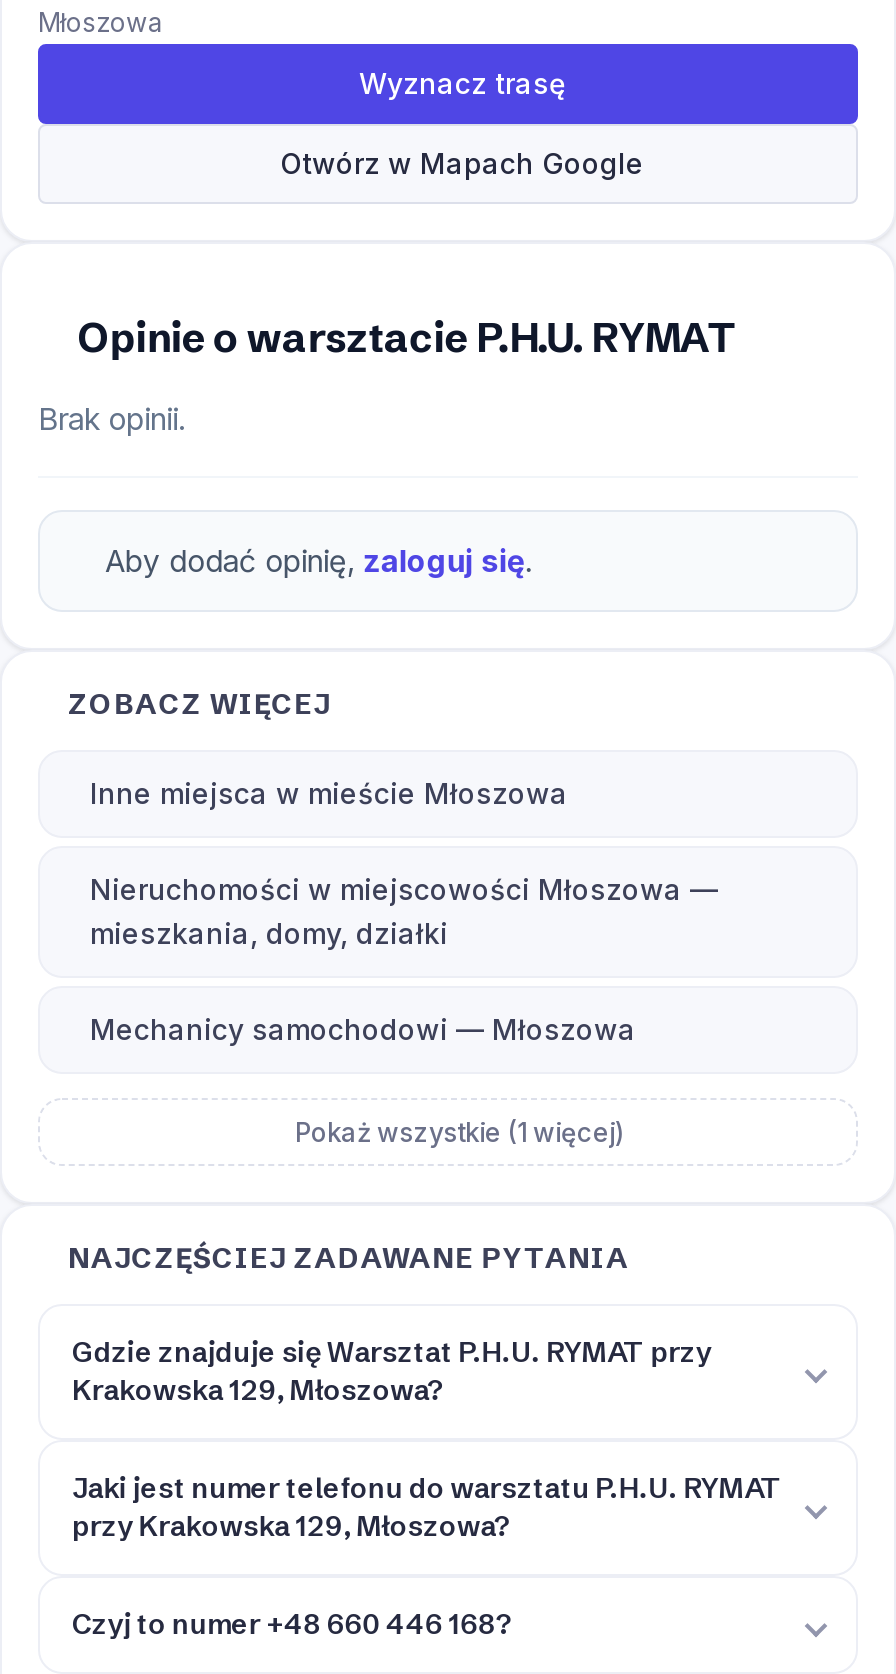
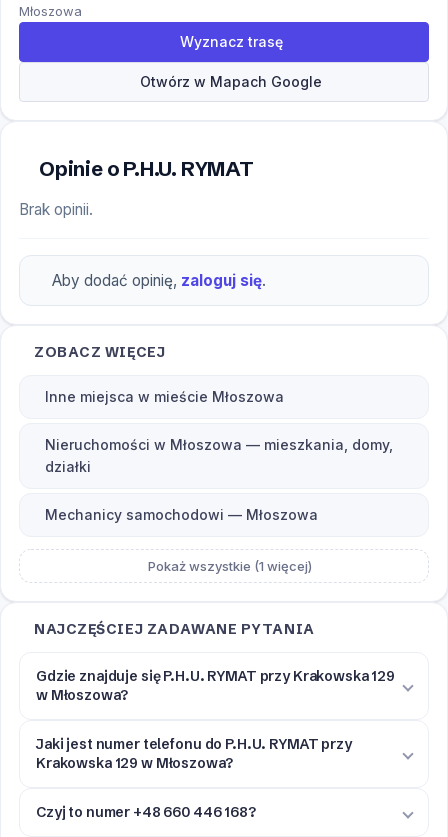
- Opinie o warsztacie P.H.U. RYMAT
+ Opinie o P.H.U. RYMAT

- Nieruchomości w miejscowości Młoszowa —
- mieszkania, domy, działki
+ Nieruchomości w Młoszowa — mieszkania, domy,
+ działki

- Gdzie znajduje się Warsztat P.H.U. RYMAT przy
- Krakowska 129, Młoszowa?
+ Gdzie znajduje się P.H.U. RYMAT przy Krakowska 129
+ w Młoszowa?

- Jaki jest numer telefonu do warsztatu P.H.U. RYMAT
- przy Krakowska 129, Młoszowa?
+ Jaki jest numer telefonu do P.H.U. RYMAT przy
+ Krakowska 129 w Młoszowa?
